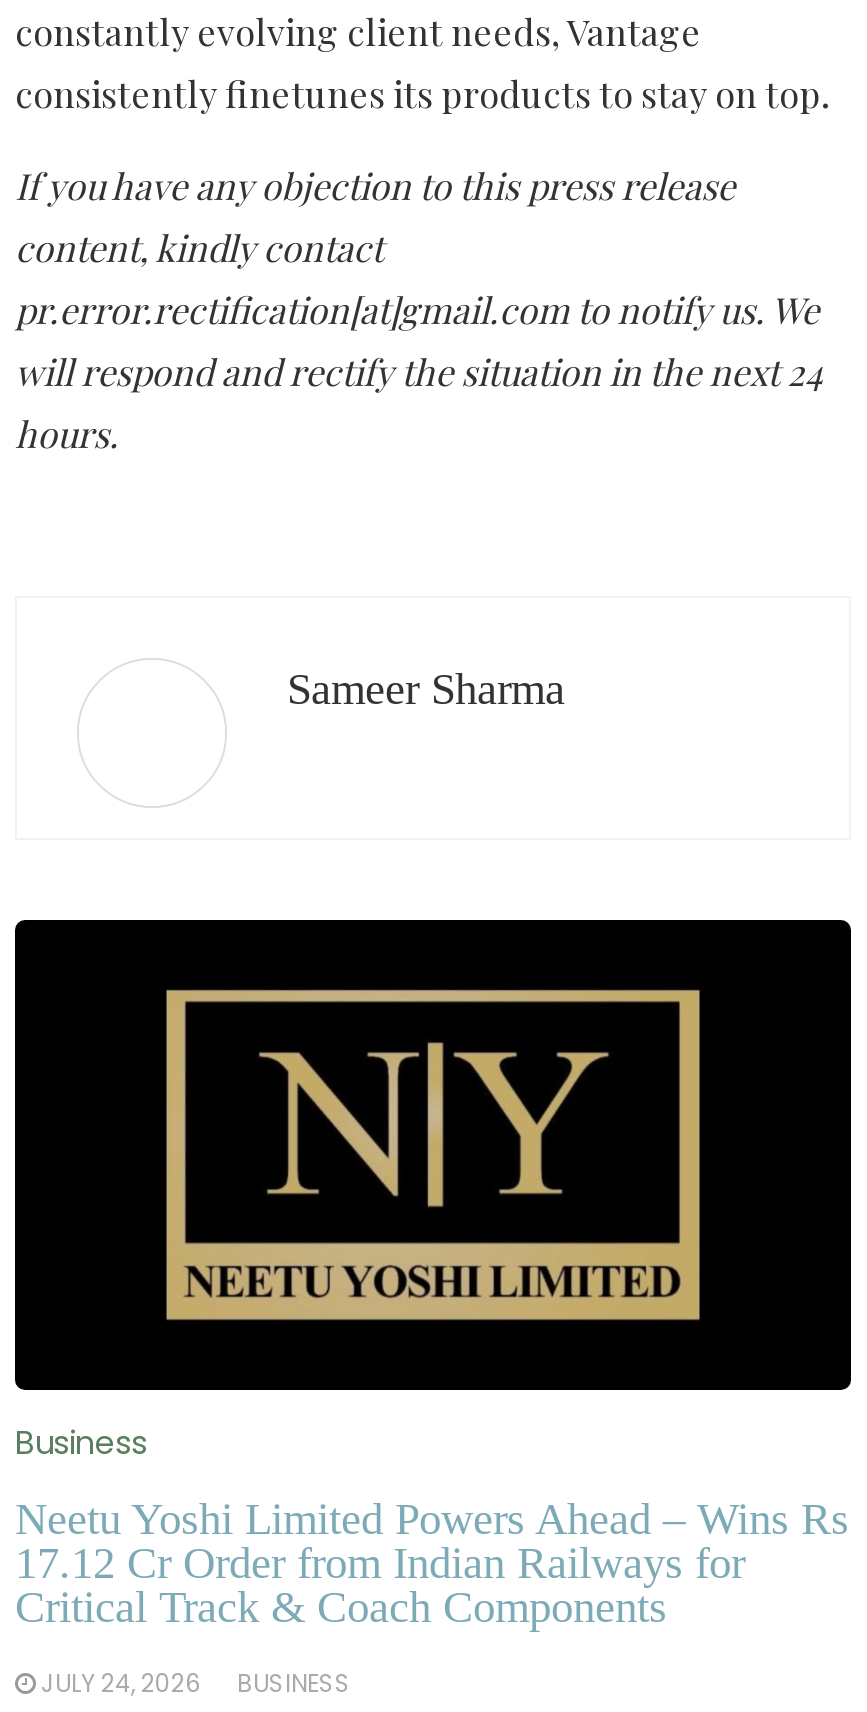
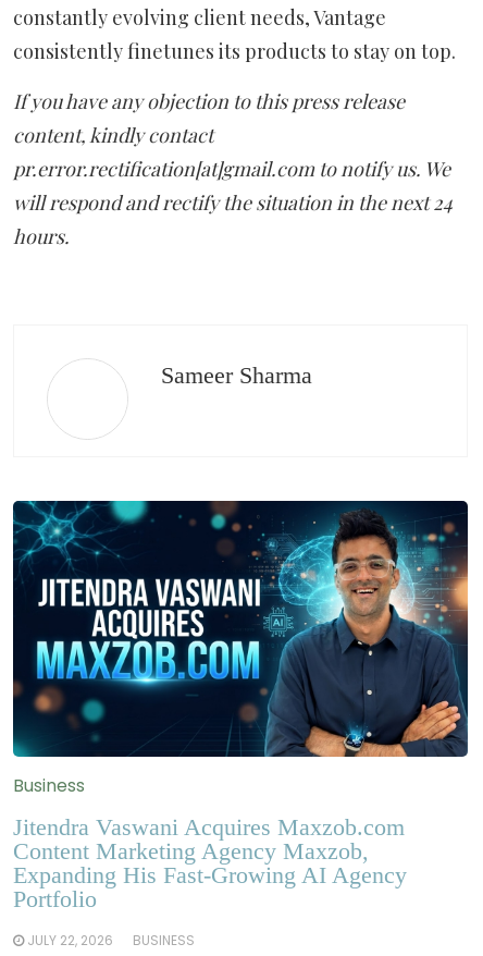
- [image]
+ [image]

- Neetu Yoshi Limited Powers Ahead – Wins Rs
- 17.12 Cr Order from Indian Railways for
- Critical Track & Coach Components
+ Jitendra Vaswani Acquires Maxzob.com
+ Content Marketing Agency Maxzob,
+ Expanding His Fast-Growing AI Agency
+ Portfolio

- JULY 24, 2026 BUSINESS
+ JULY 22, 2026 BUSINESS
